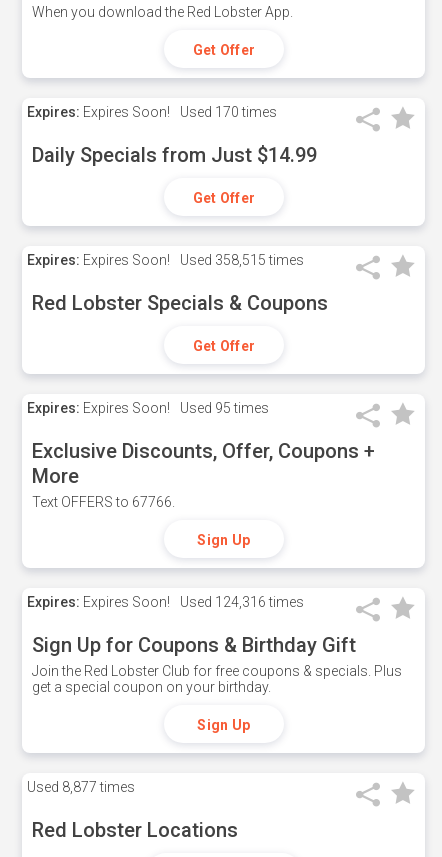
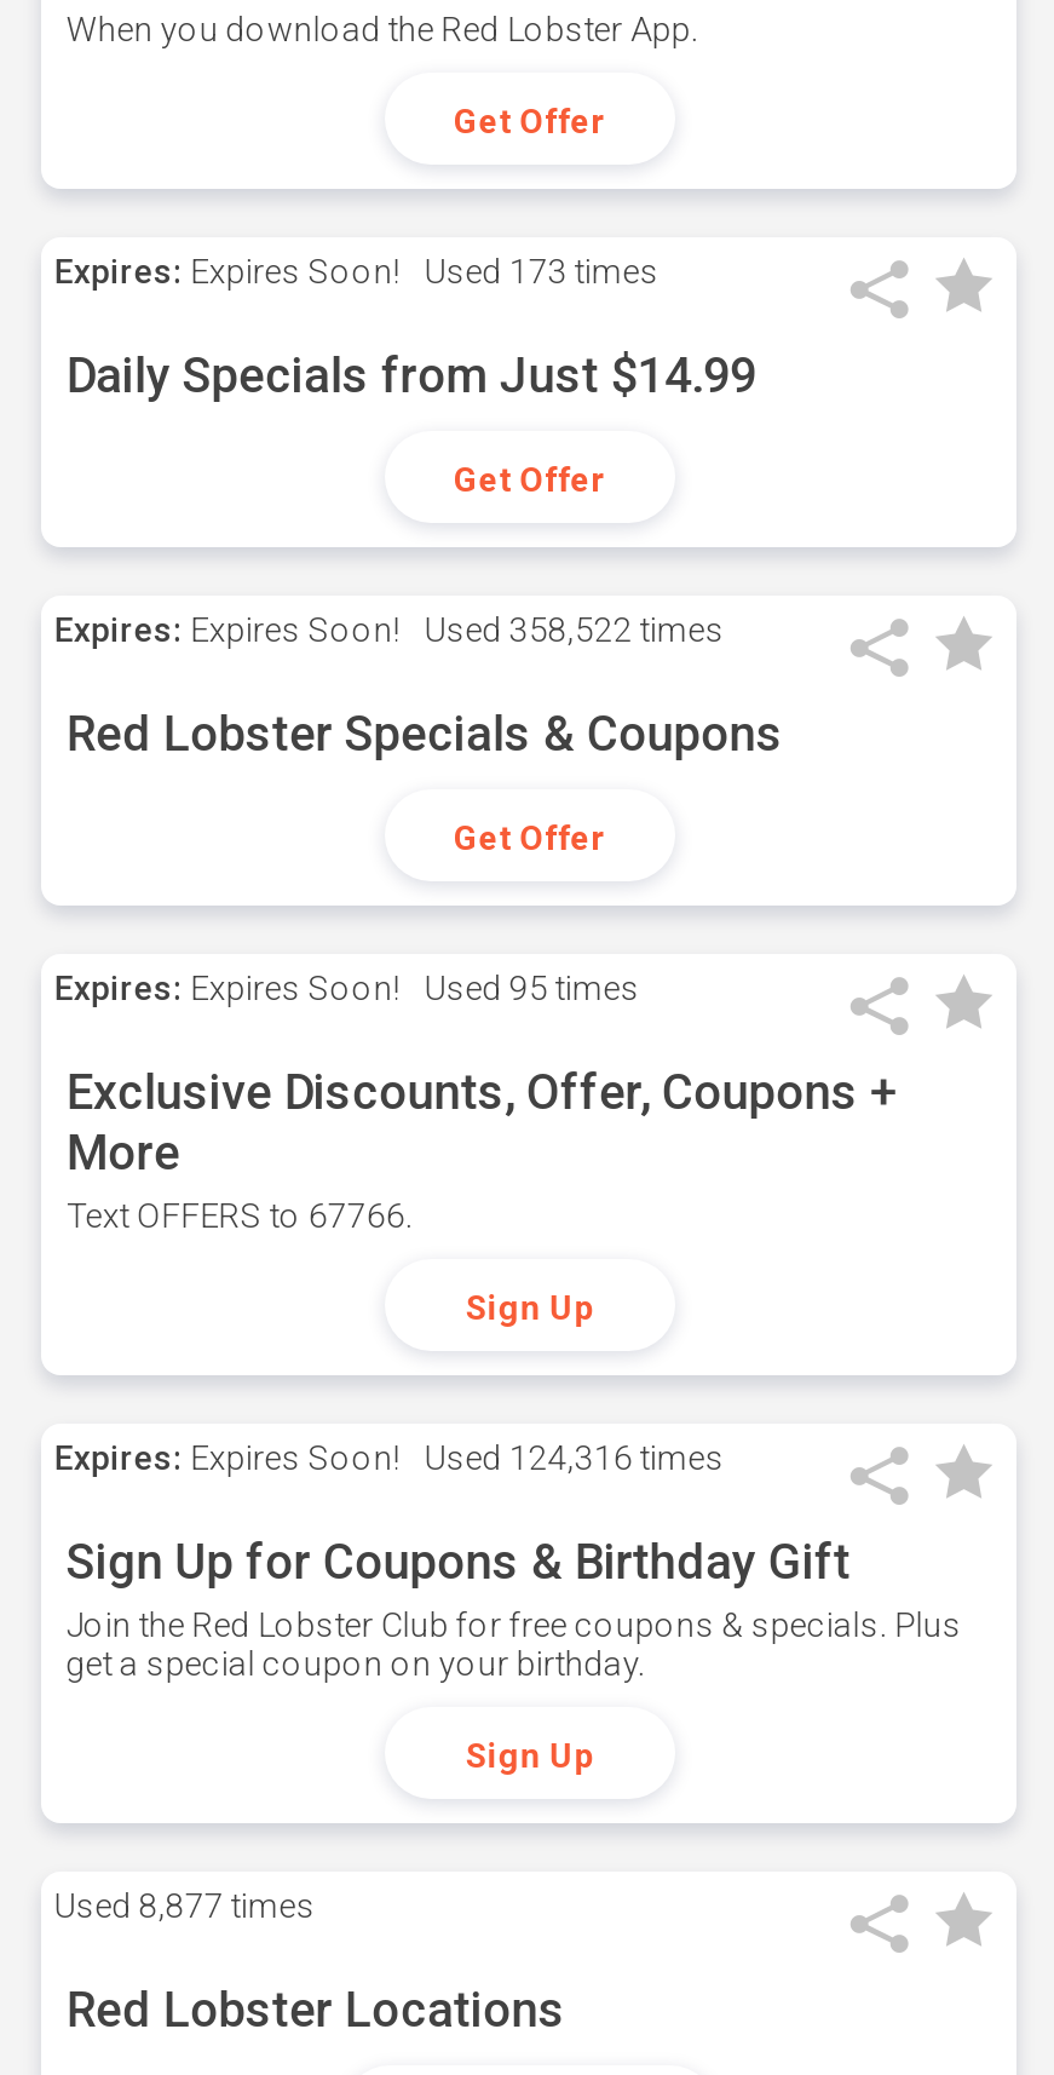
- Expires: Expires Soon! Used 170 times
+ Expires: Expires Soon! Used 173 times

- Expires: Expires Soon! Used 358,515 times
+ Expires: Expires Soon! Used 358,522 times
